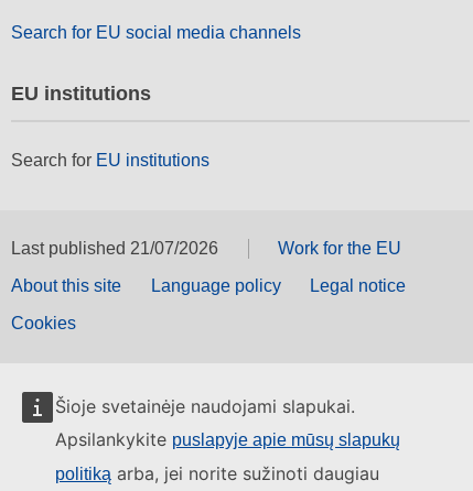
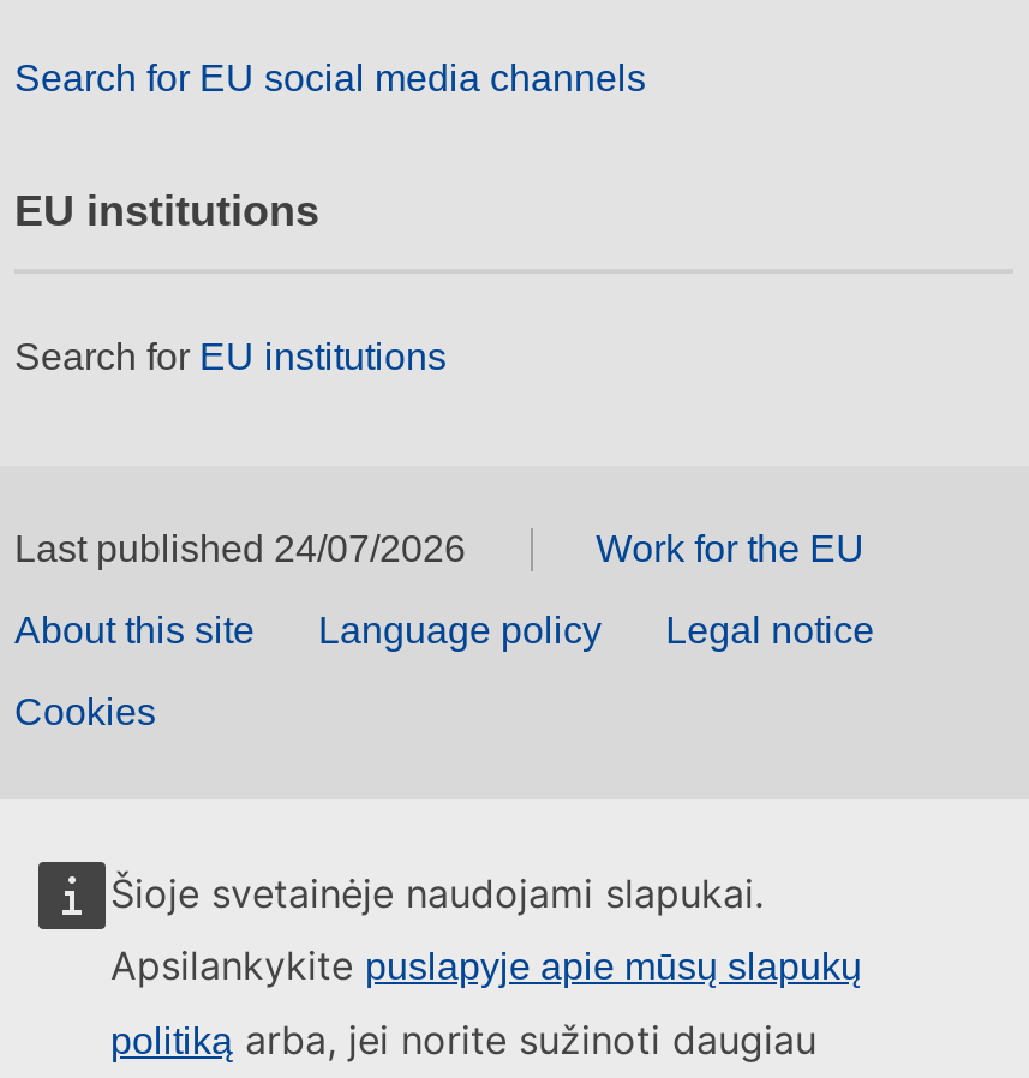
- Last published 21/07/2026
+ Last published 24/07/2026
